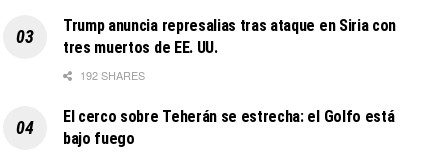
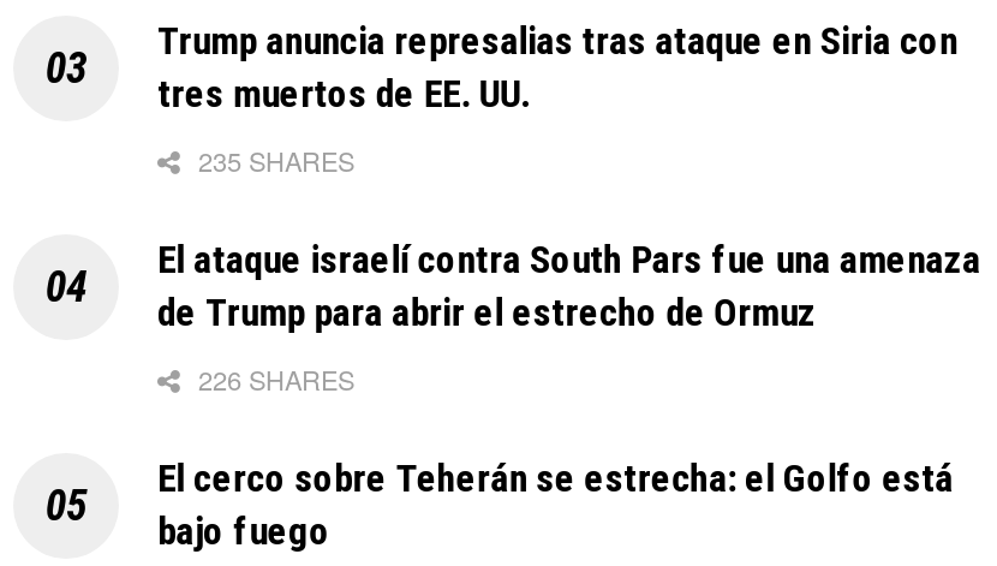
- 192 SHARES
+ 235 SHARES
+ El ataque israelí contra South Pars fue una amenaza
+ de Trump para abrir el estrecho de Ormuz
+ 226 SHARES
